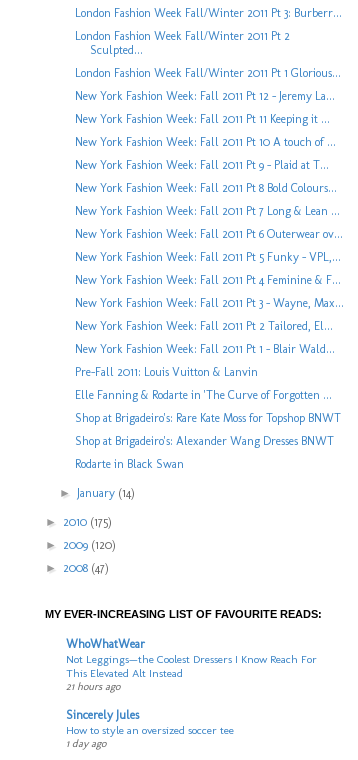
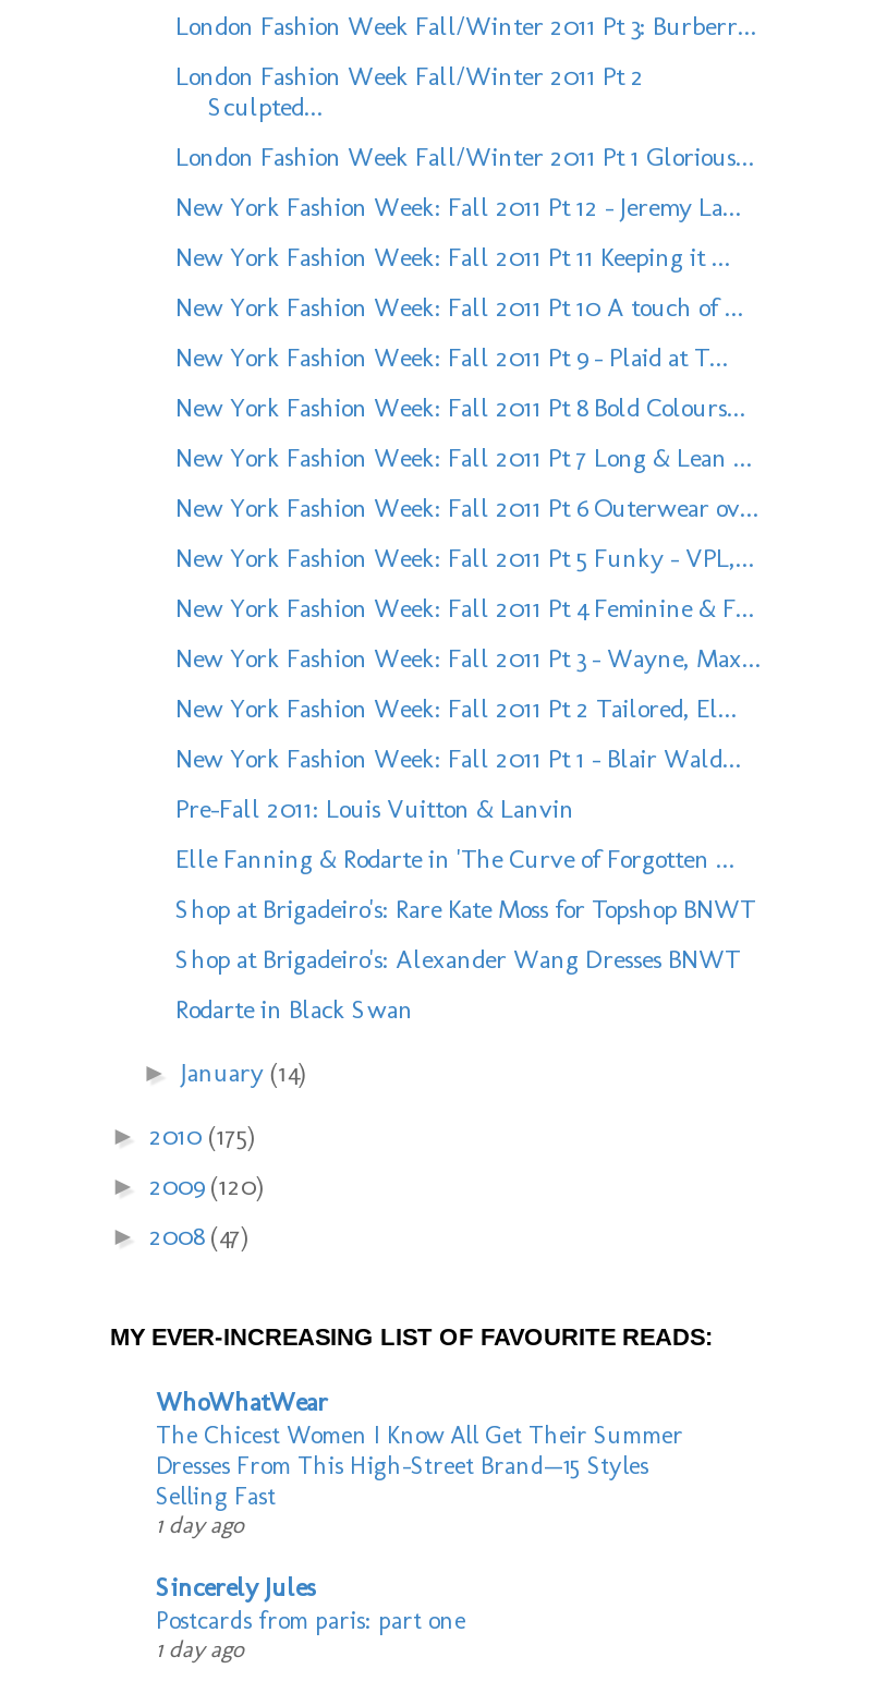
- Not Leggings—the Coolest Dressers I Know Reach For
- This Elevated Alt Instead
- 21 hours ago
+ The Chicest Women I Know All Get Their Summer
+ Dresses From This High-Street Brand—15 Styles
+ Selling Fast
+ 1 day ago

- How to style an oversized soccer tee
+ Postcards from paris: part one
